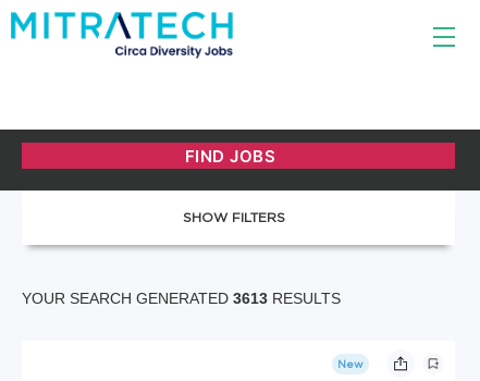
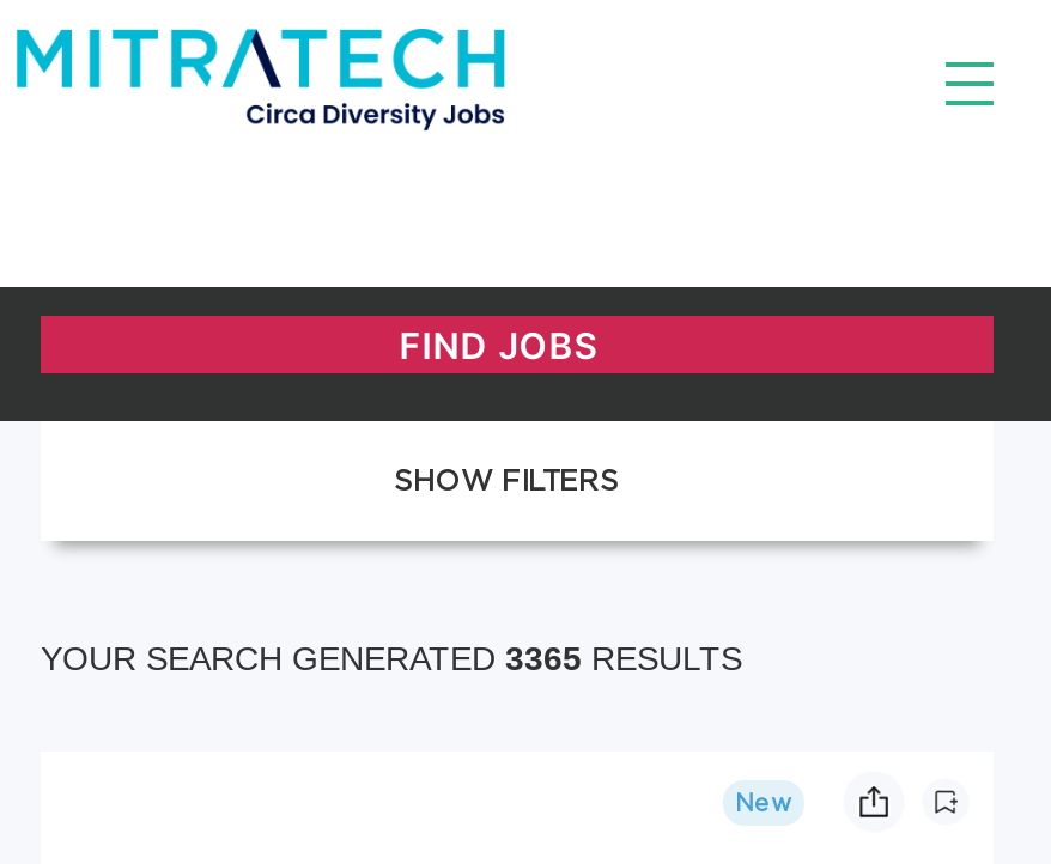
- YOUR SEARCH GENERATED 3613 RESULTS
+ YOUR SEARCH GENERATED 3365 RESULTS
